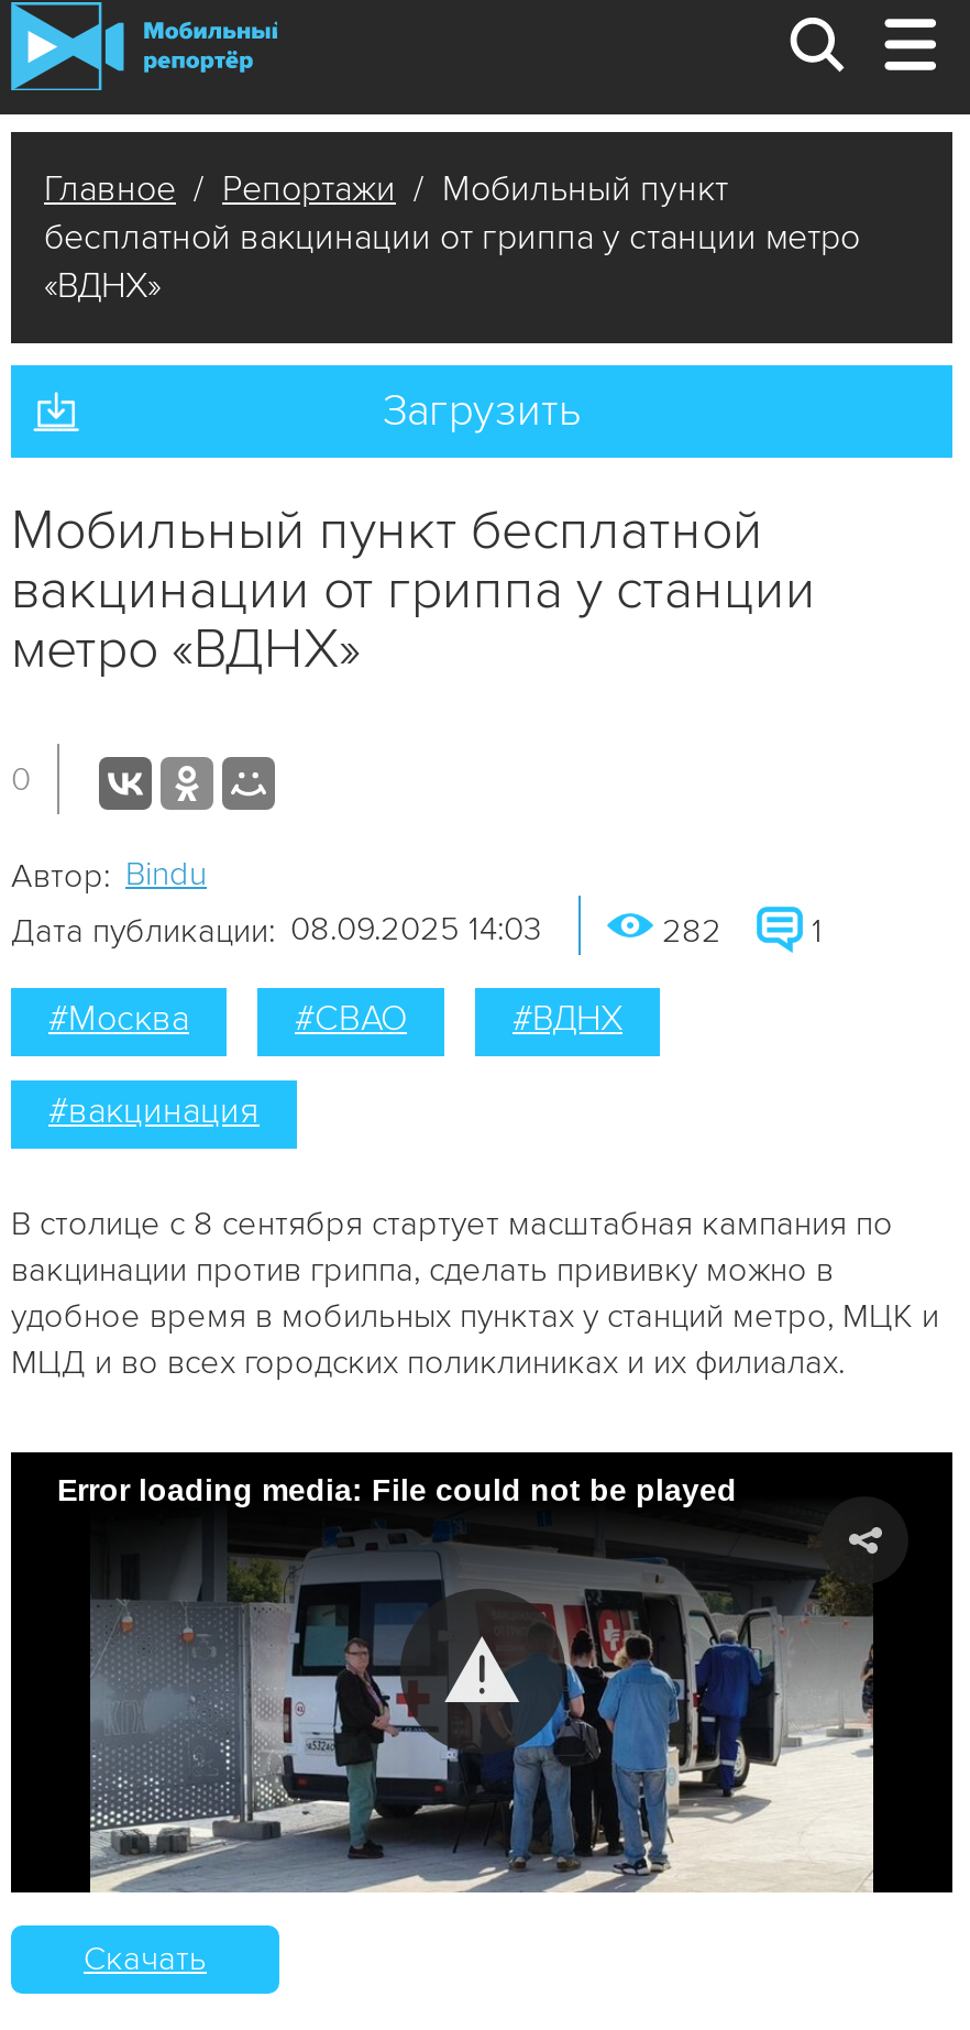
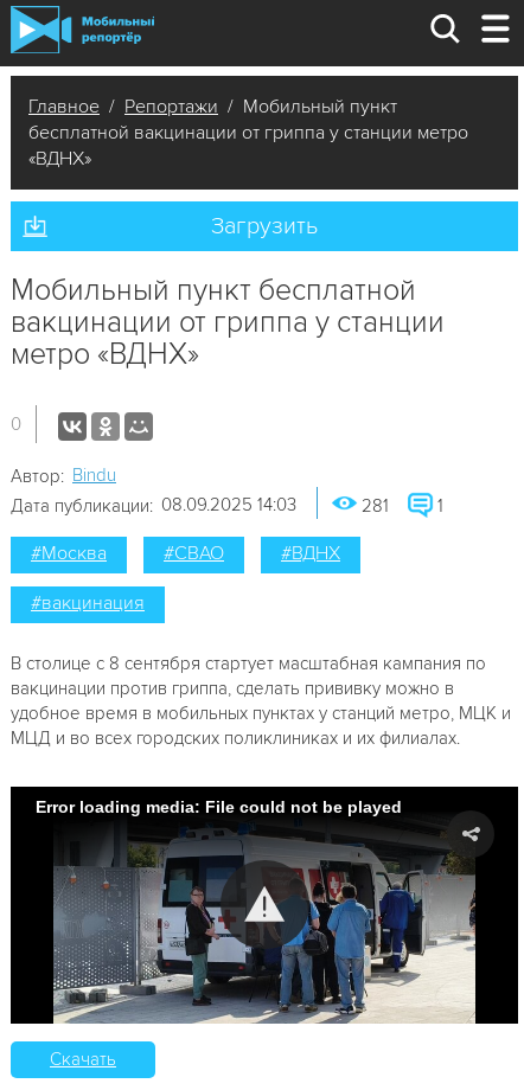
- 282
+ 281
